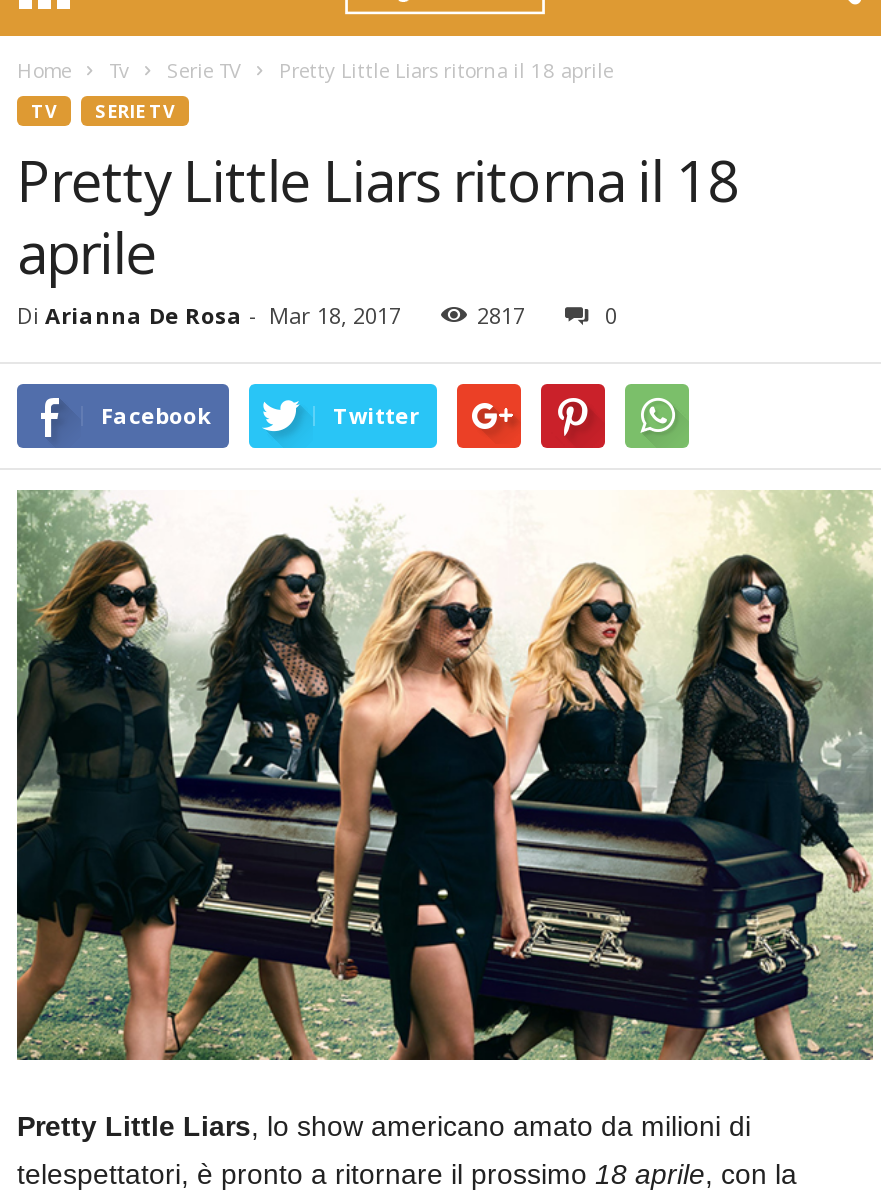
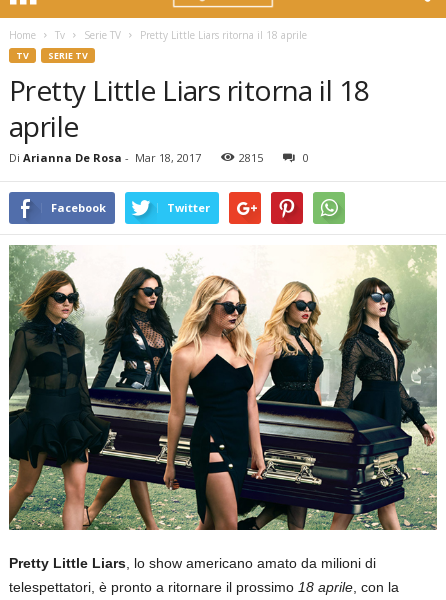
- 2817
+ 2815
